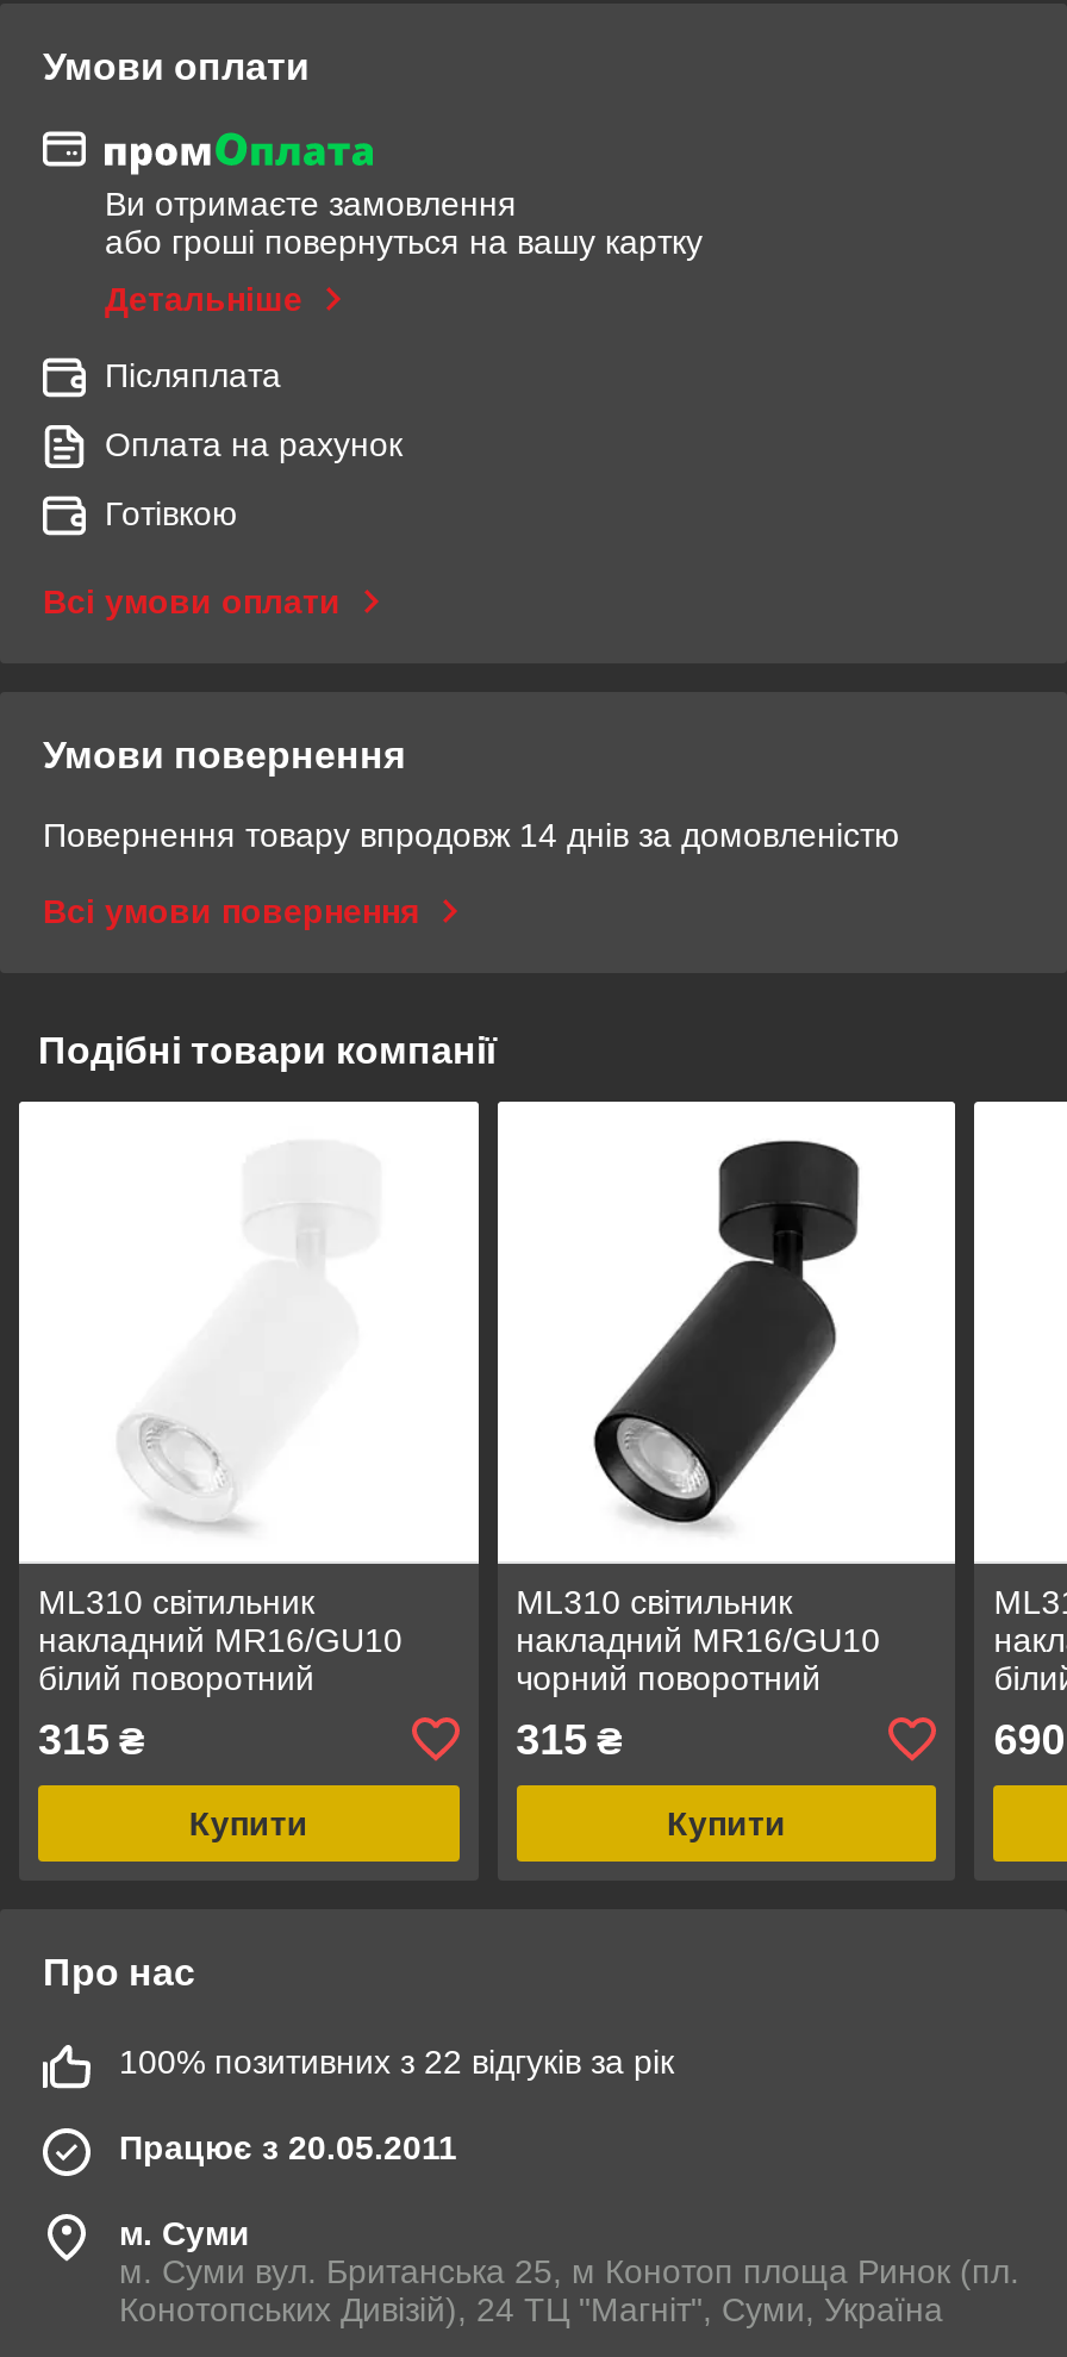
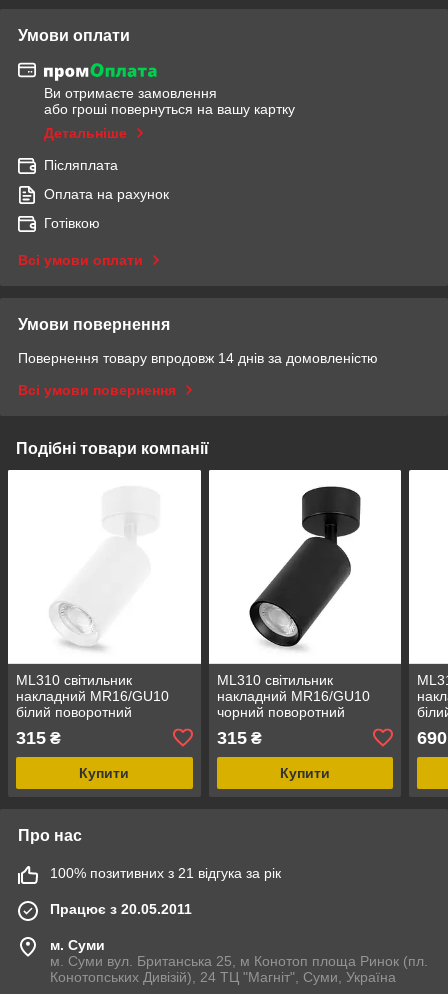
- 100% позитивних з 22 відгуків за рік
+ 100% позитивних з 21 відгука за рік
